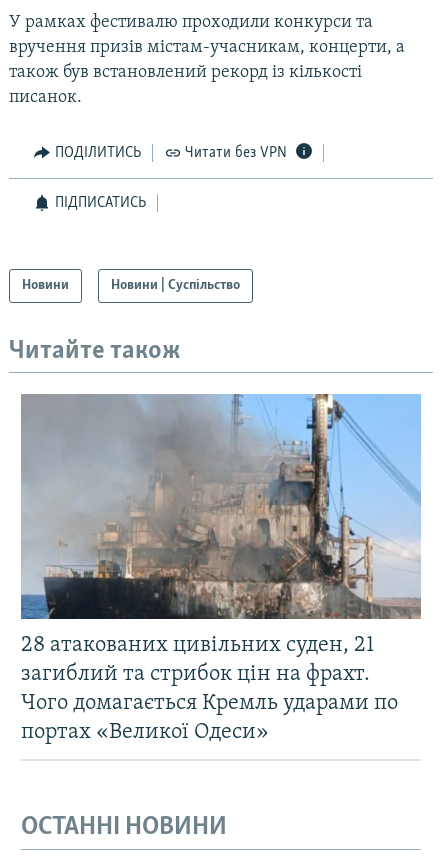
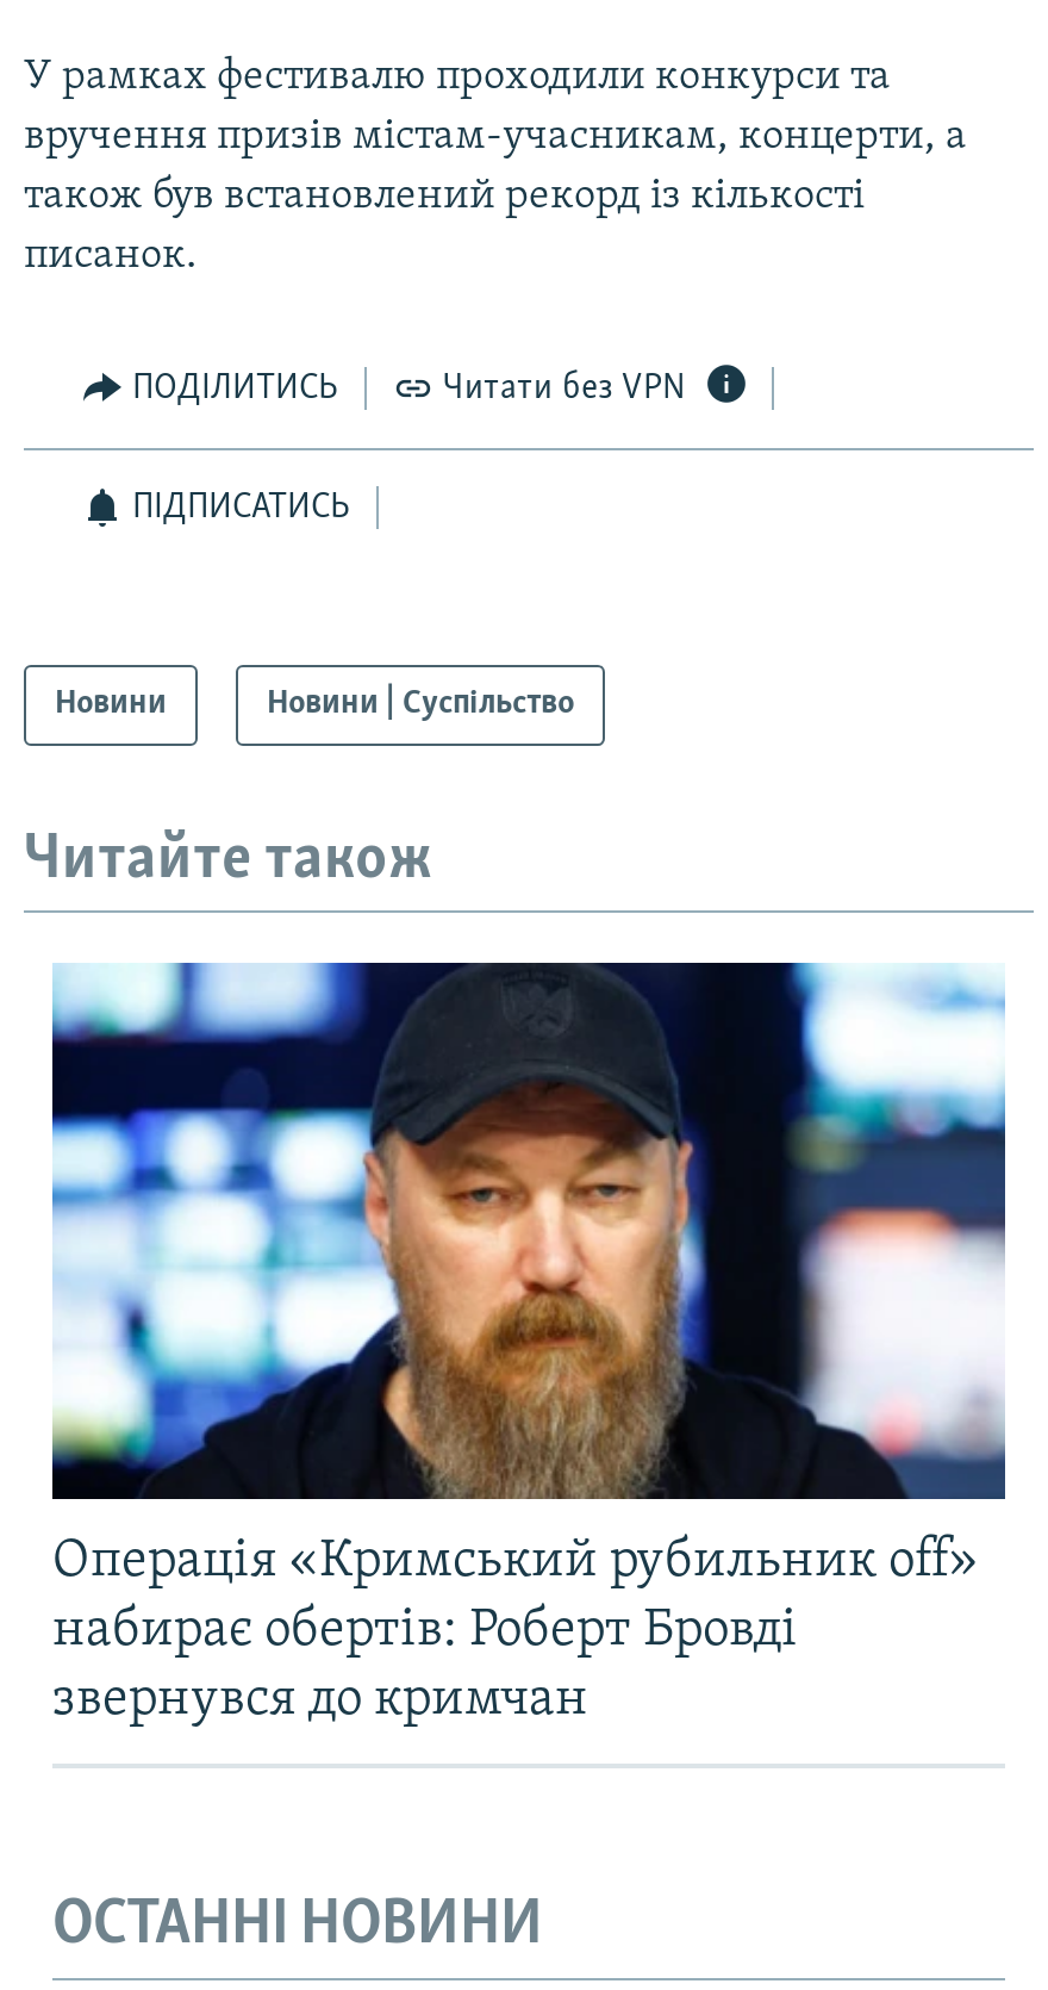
- [image]
- 28 атакованих цивільних суден, 21
- загиблий та стрибок цін на фрахт.
- Чого домагається Кремль ударами по
- портах «Великої Одеси»
+ [image]
+ Операція «Кримський рубильник off»
+ набирає обертів: Роберт Бровді
+ звернувся до кримчан
